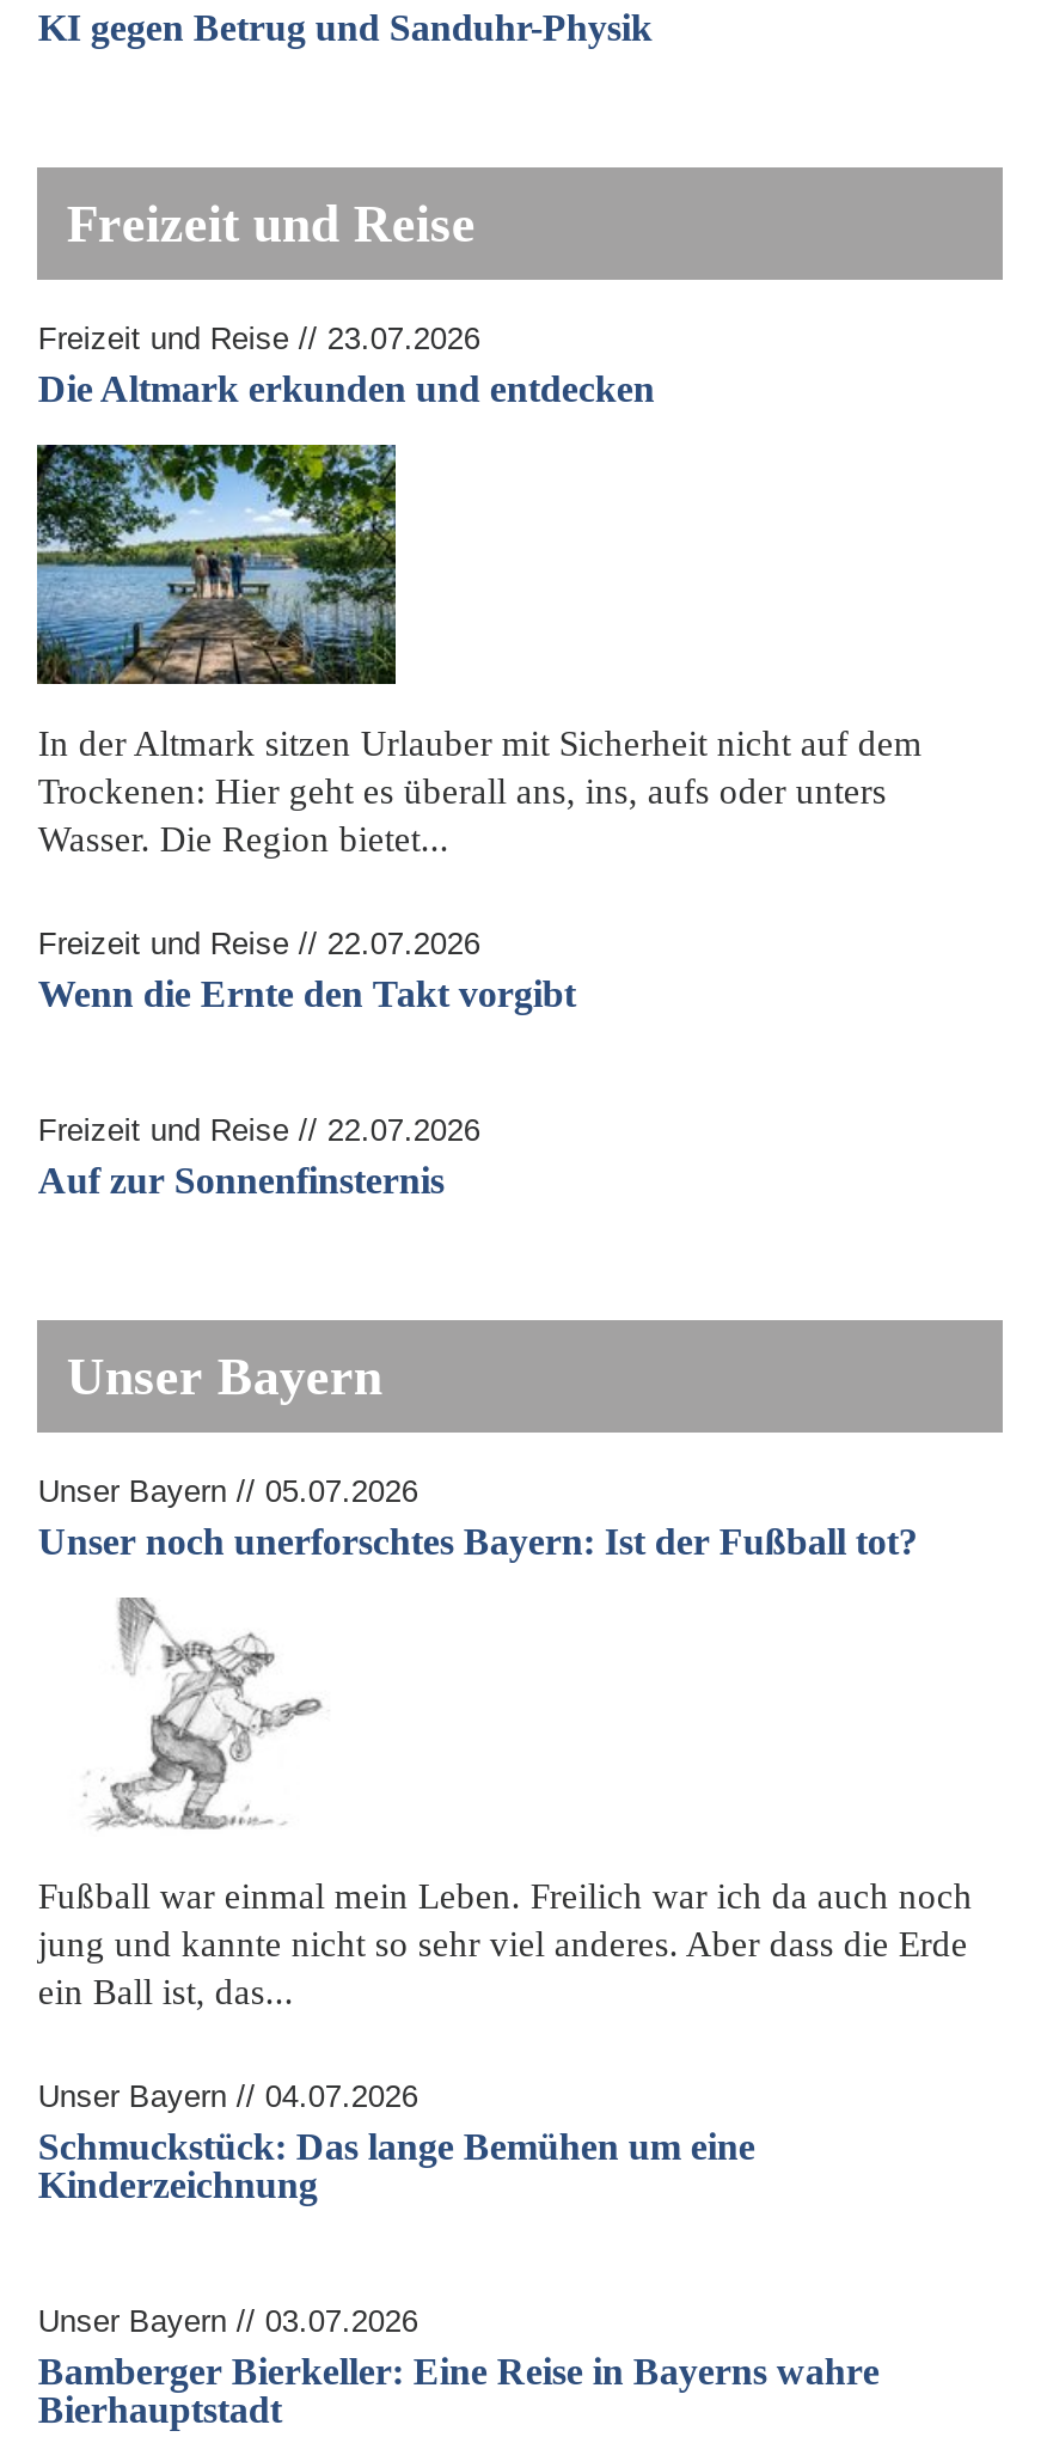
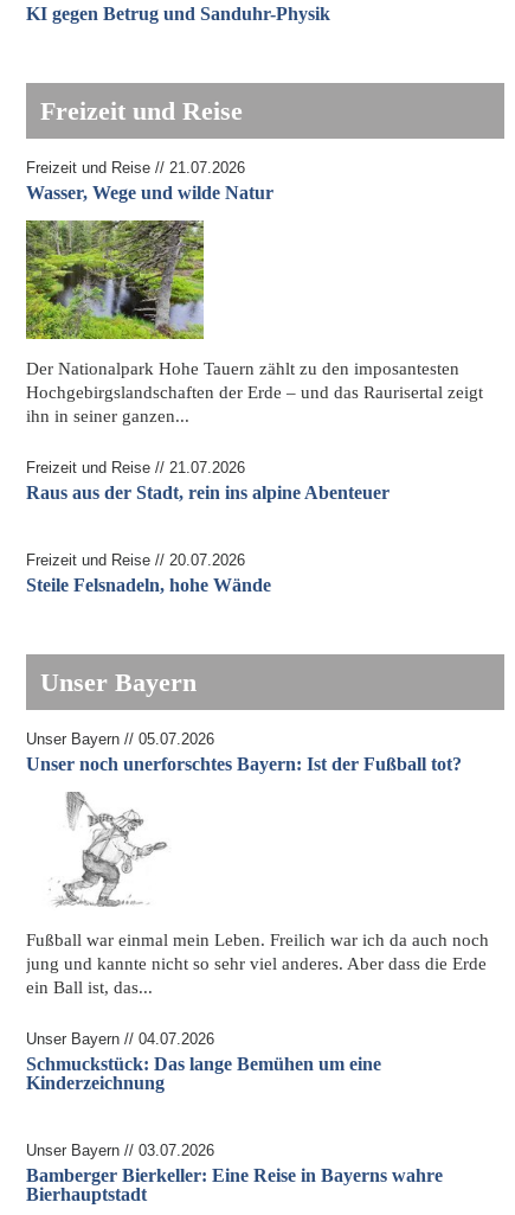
- Freizeit und Reise // 23.07.2026
- Die Altmark erkunden und entdecken
+ Freizeit und Reise // 21.07.2026
+ Wasser, Wege und wilde Natur

- [image]
- In der Altmark sitzen Urlauber mit Sicherheit nicht auf dem
- Trockenen: Hier geht es überall ans, ins, aufs oder unters
- Wasser. Die Region bietet...
+ [image]
+ Der Nationalpark Hohe Tauern zählt zu den imposantesten
+ Hochgebirgslandschaften der Erde – und das Raurisertal zeigt
+ ihn in seiner ganzen...

- Freizeit und Reise // 22.07.2026
- Wenn die Ernte den Takt vorgibt
+ Freizeit und Reise // 21.07.2026
+ Raus aus der Stadt, rein ins alpine Abenteuer

- Freizeit und Reise // 22.07.2026
- Auf zur Sonnenfinsternis
+ Freizeit und Reise // 20.07.2026
+ Steile Felsnadeln, hohe Wände
